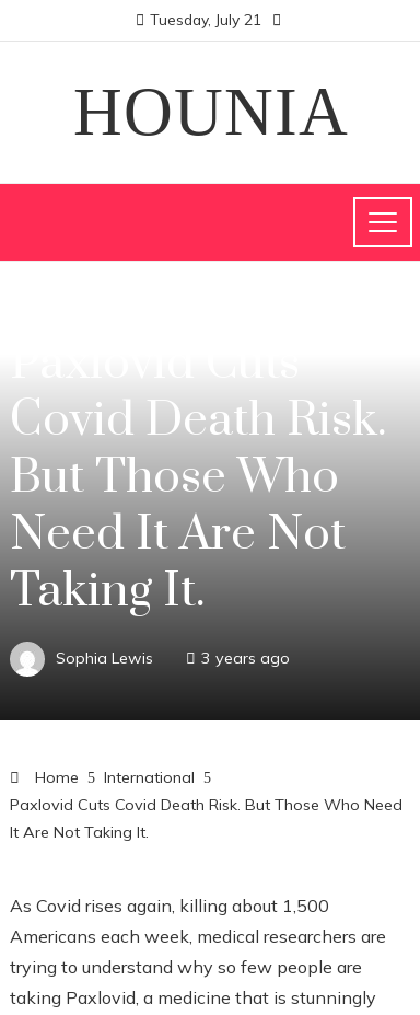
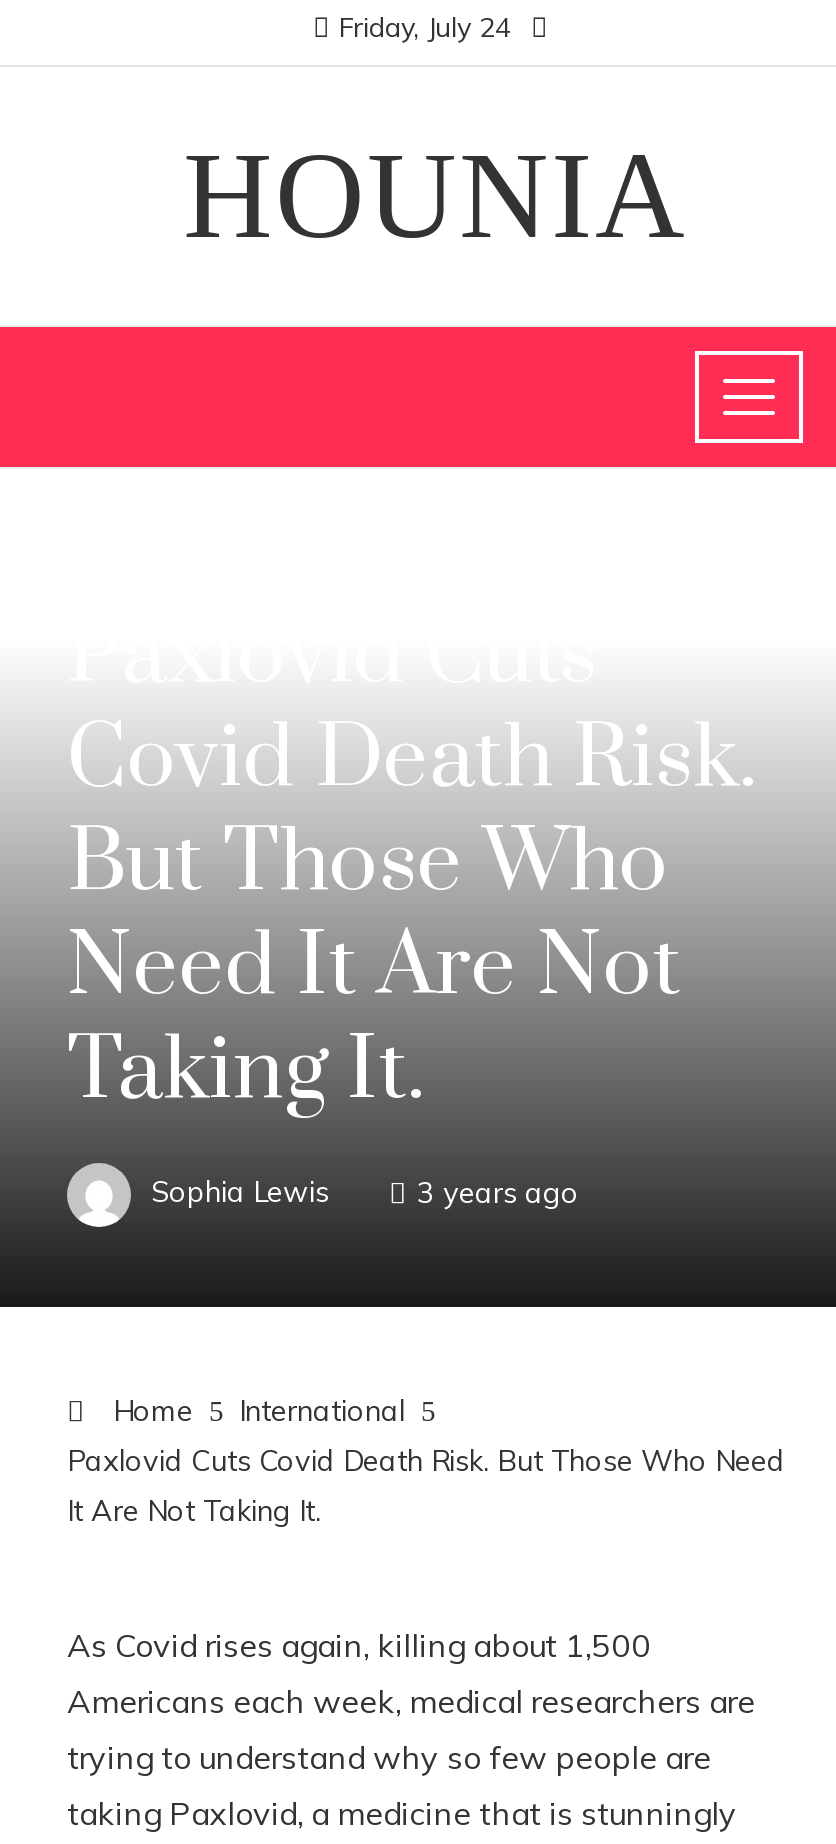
- Tuesday, July 21
+ Friday, July 24
